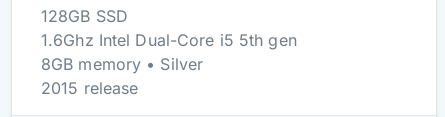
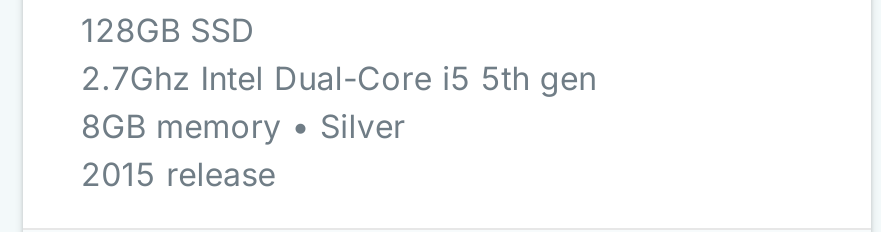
- 1.6Ghz Intel Dual-Core i5 5th gen
+ 2.7Ghz Intel Dual-Core i5 5th gen
